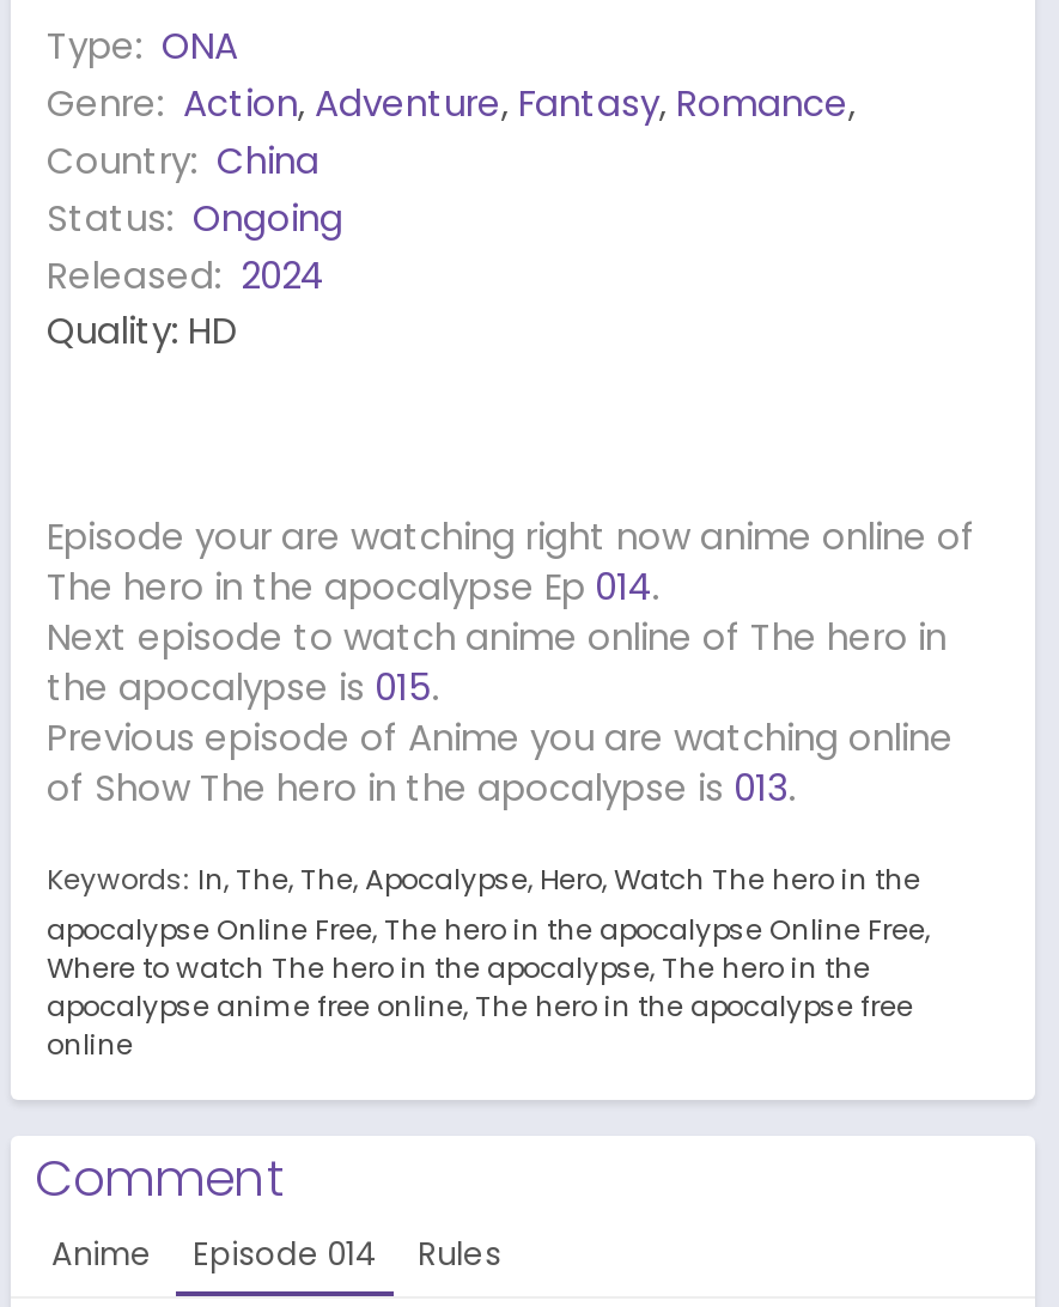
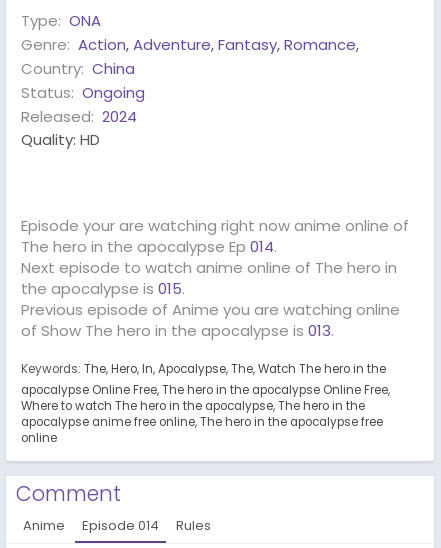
- Keywords: In The The Apocalypse Hero Watch The hero in the
+ Keywords: The Hero In Apocalypse The Watch The hero in the
